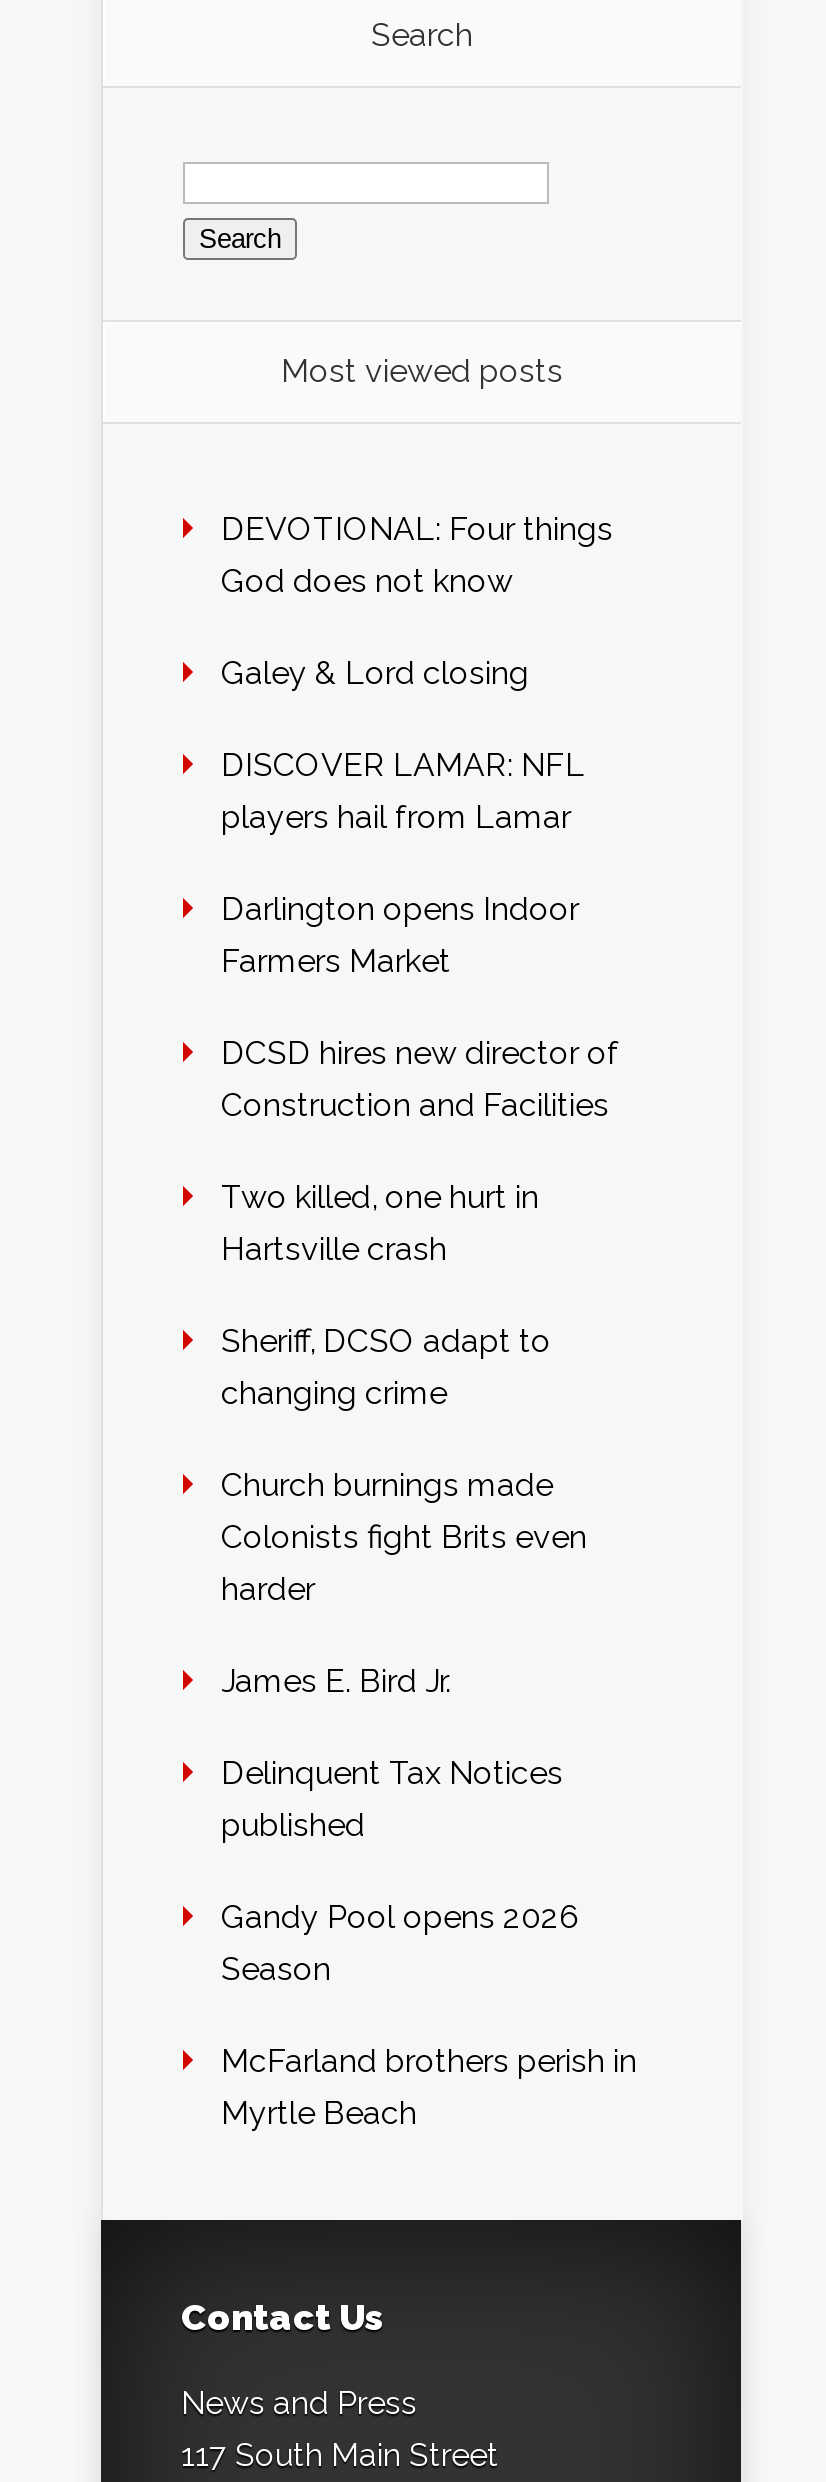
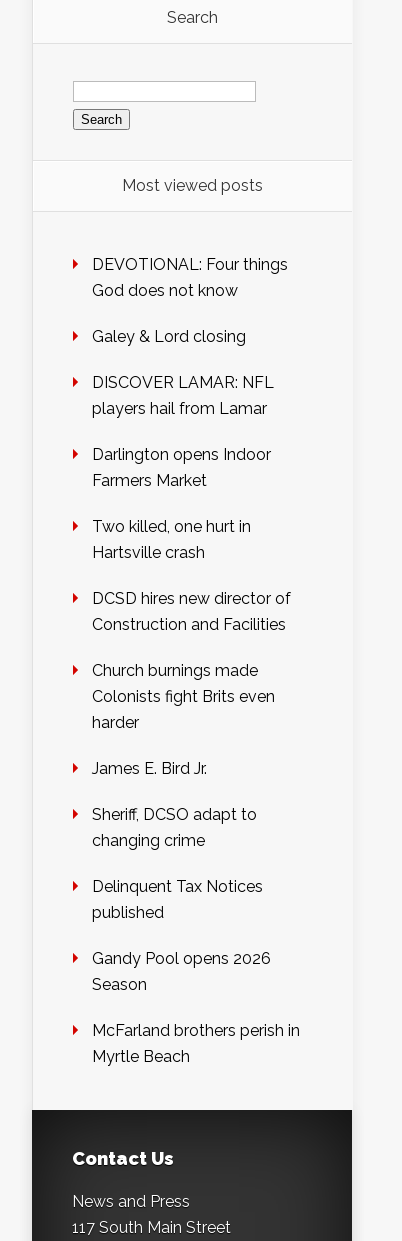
moved down: DCSD hires new director of | Construction and Facilities

moved up: Two killed, one hurt in | Hartsville crash

moved down: Sheriff, DCSO adapt to | changing crime

moved up: Church burnings made | Colonists fight Brits even | harder | James E. Bird Jr.
